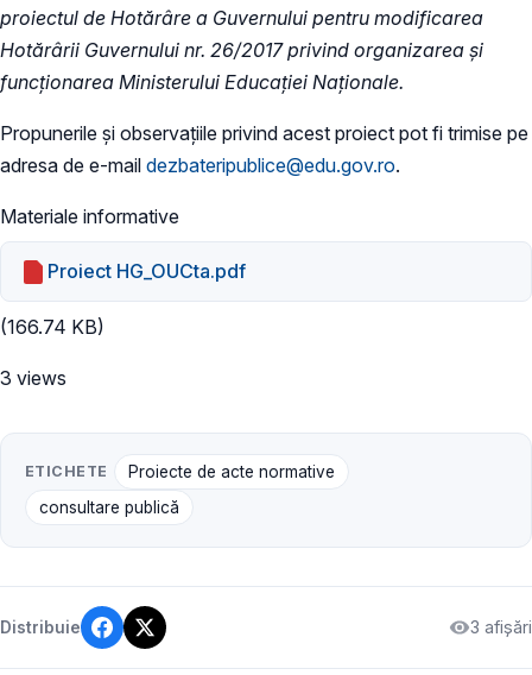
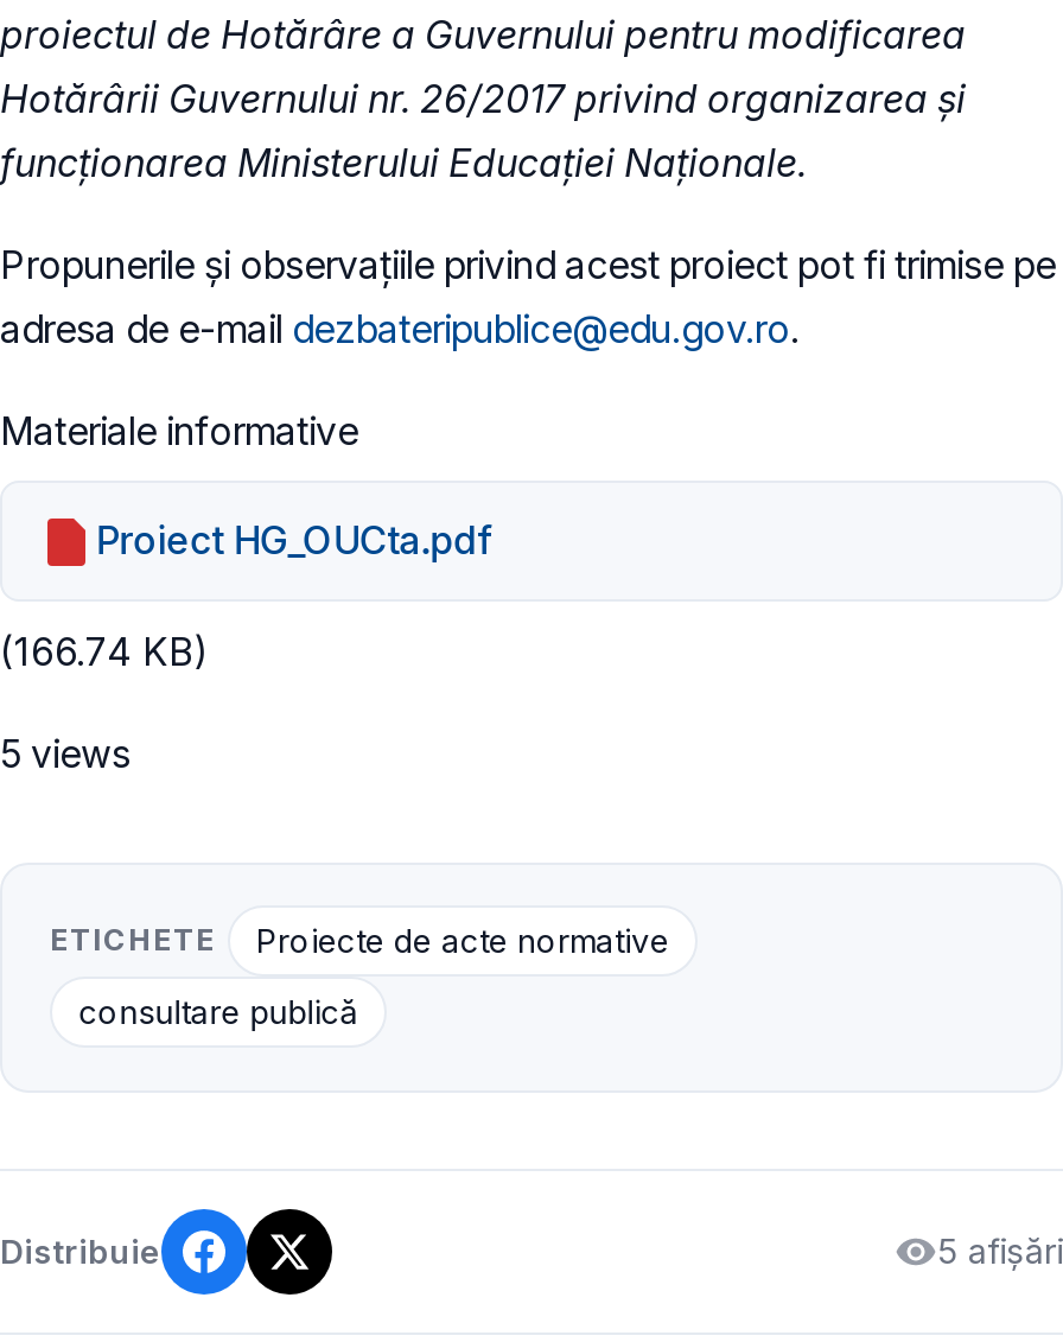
- 3 views
+ 5 views

- 3 afișări
+ 5 afișări
